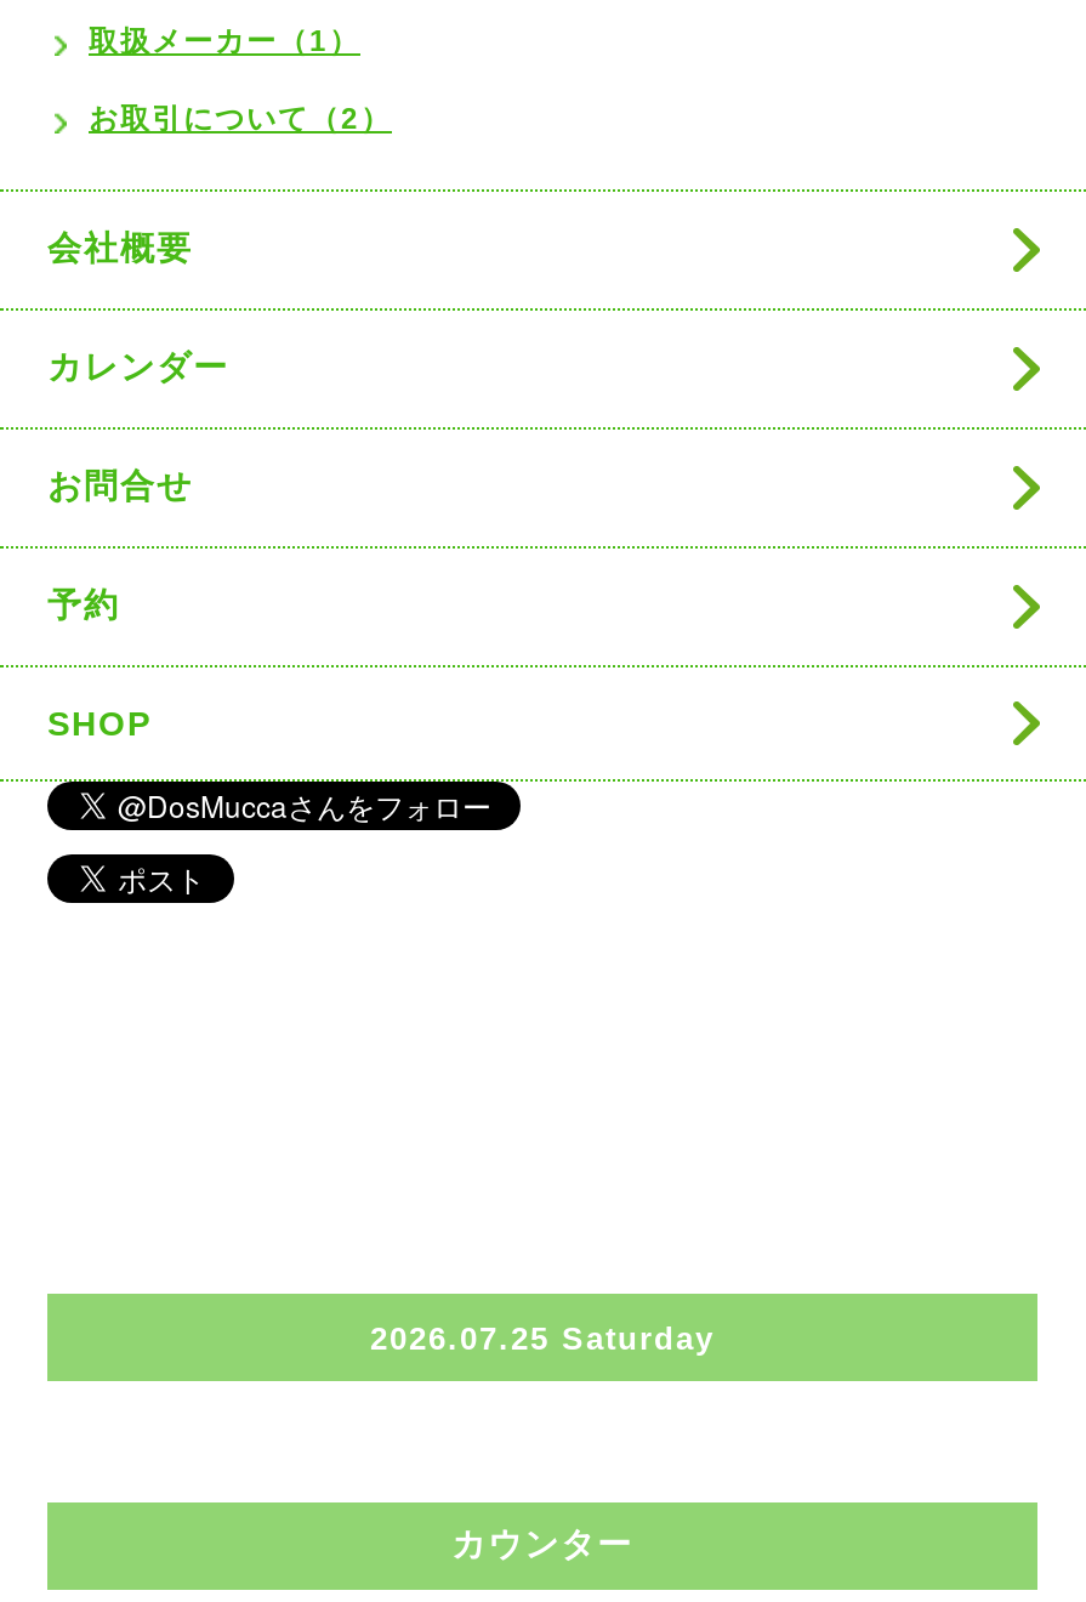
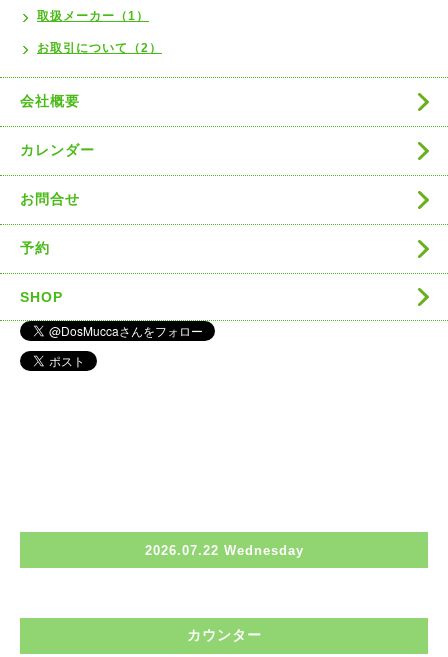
- 2026.07.25 Saturday
+ 2026.07.22 Wednesday
